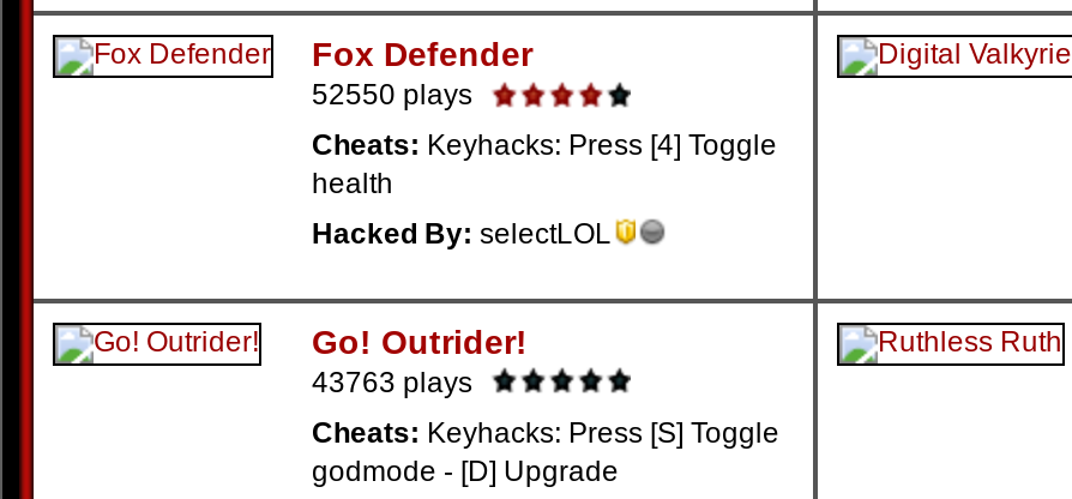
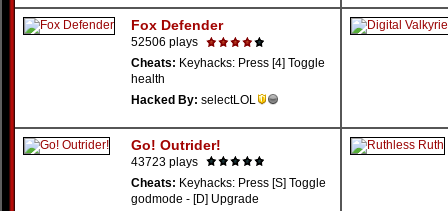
- 52550 plays
+ 52506 plays

- 43763 plays
+ 43723 plays
